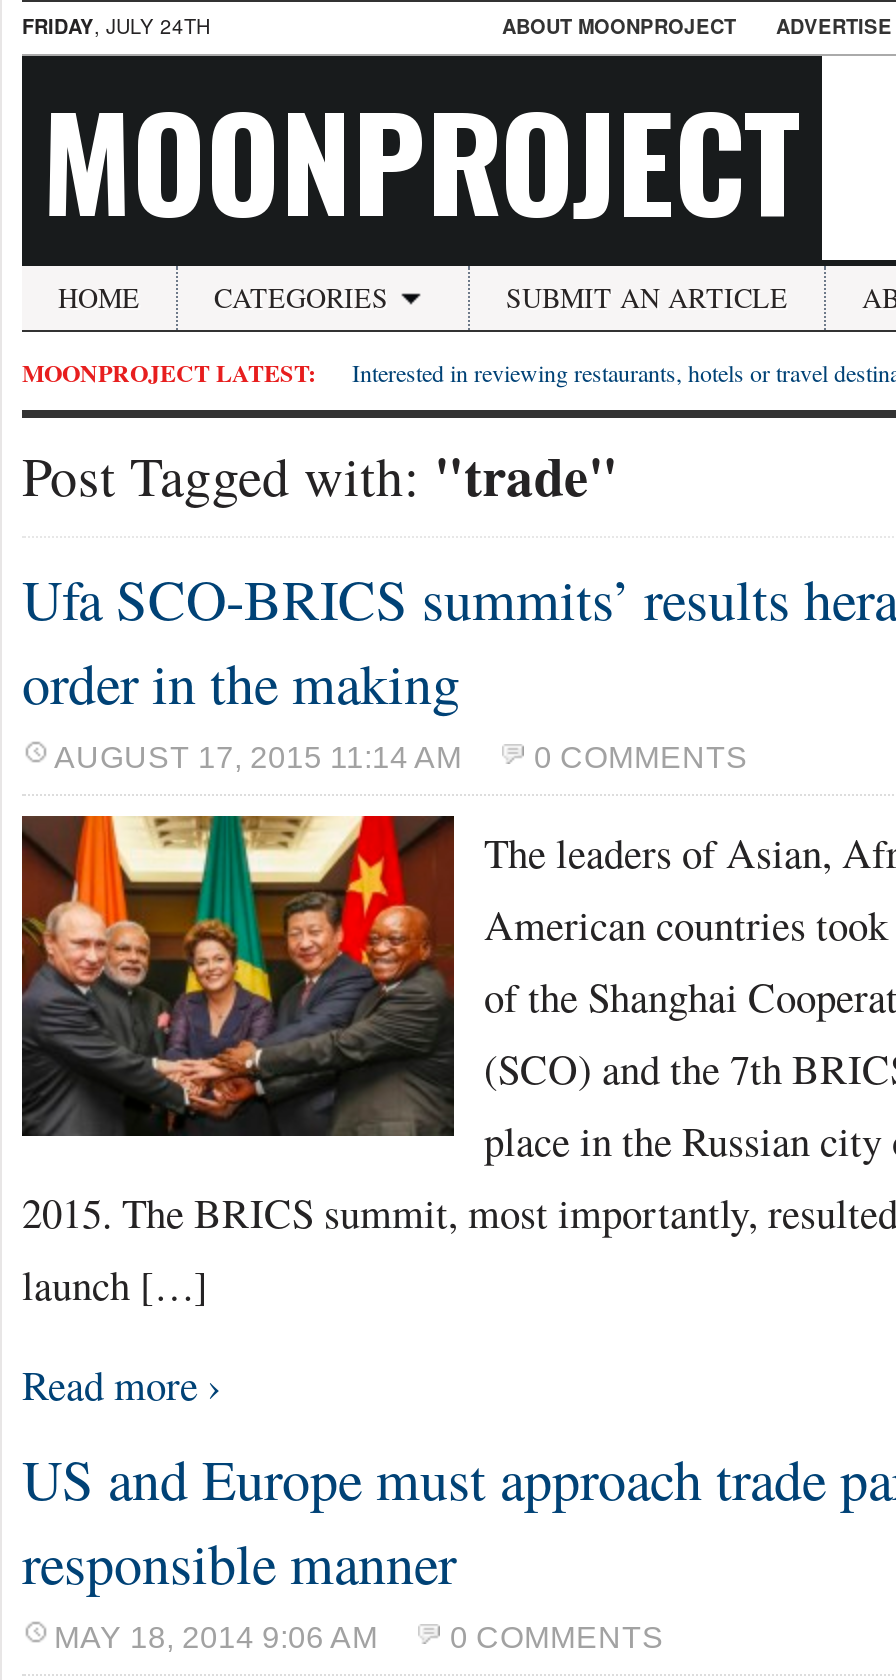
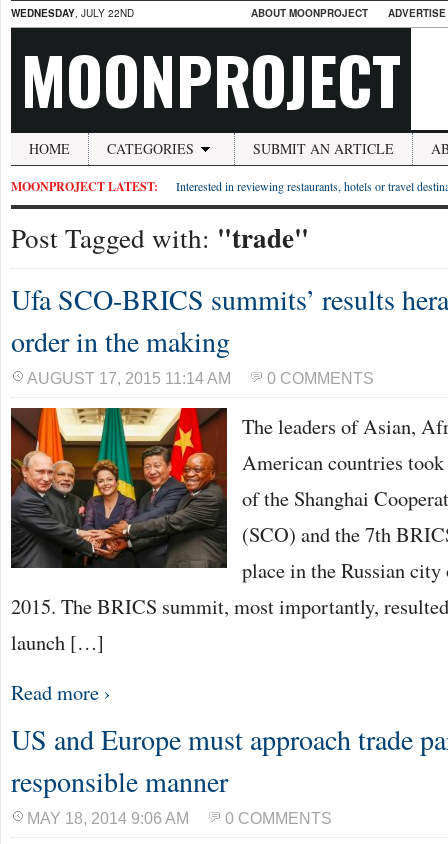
- FRIDAY, JULY 24TH
+ WEDNESDAY, JULY 22ND
